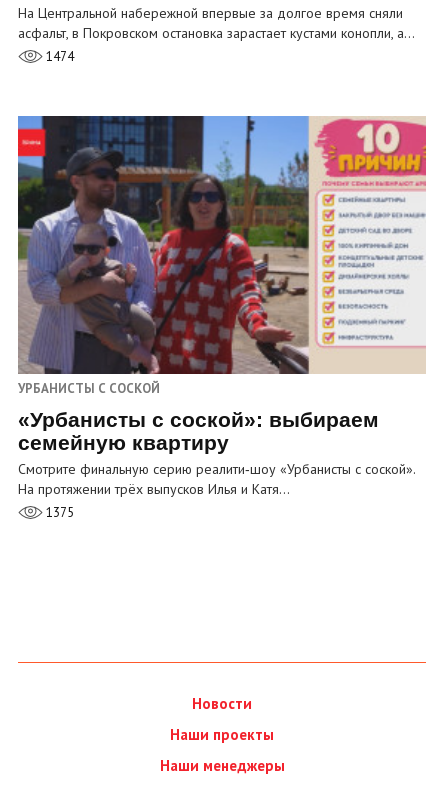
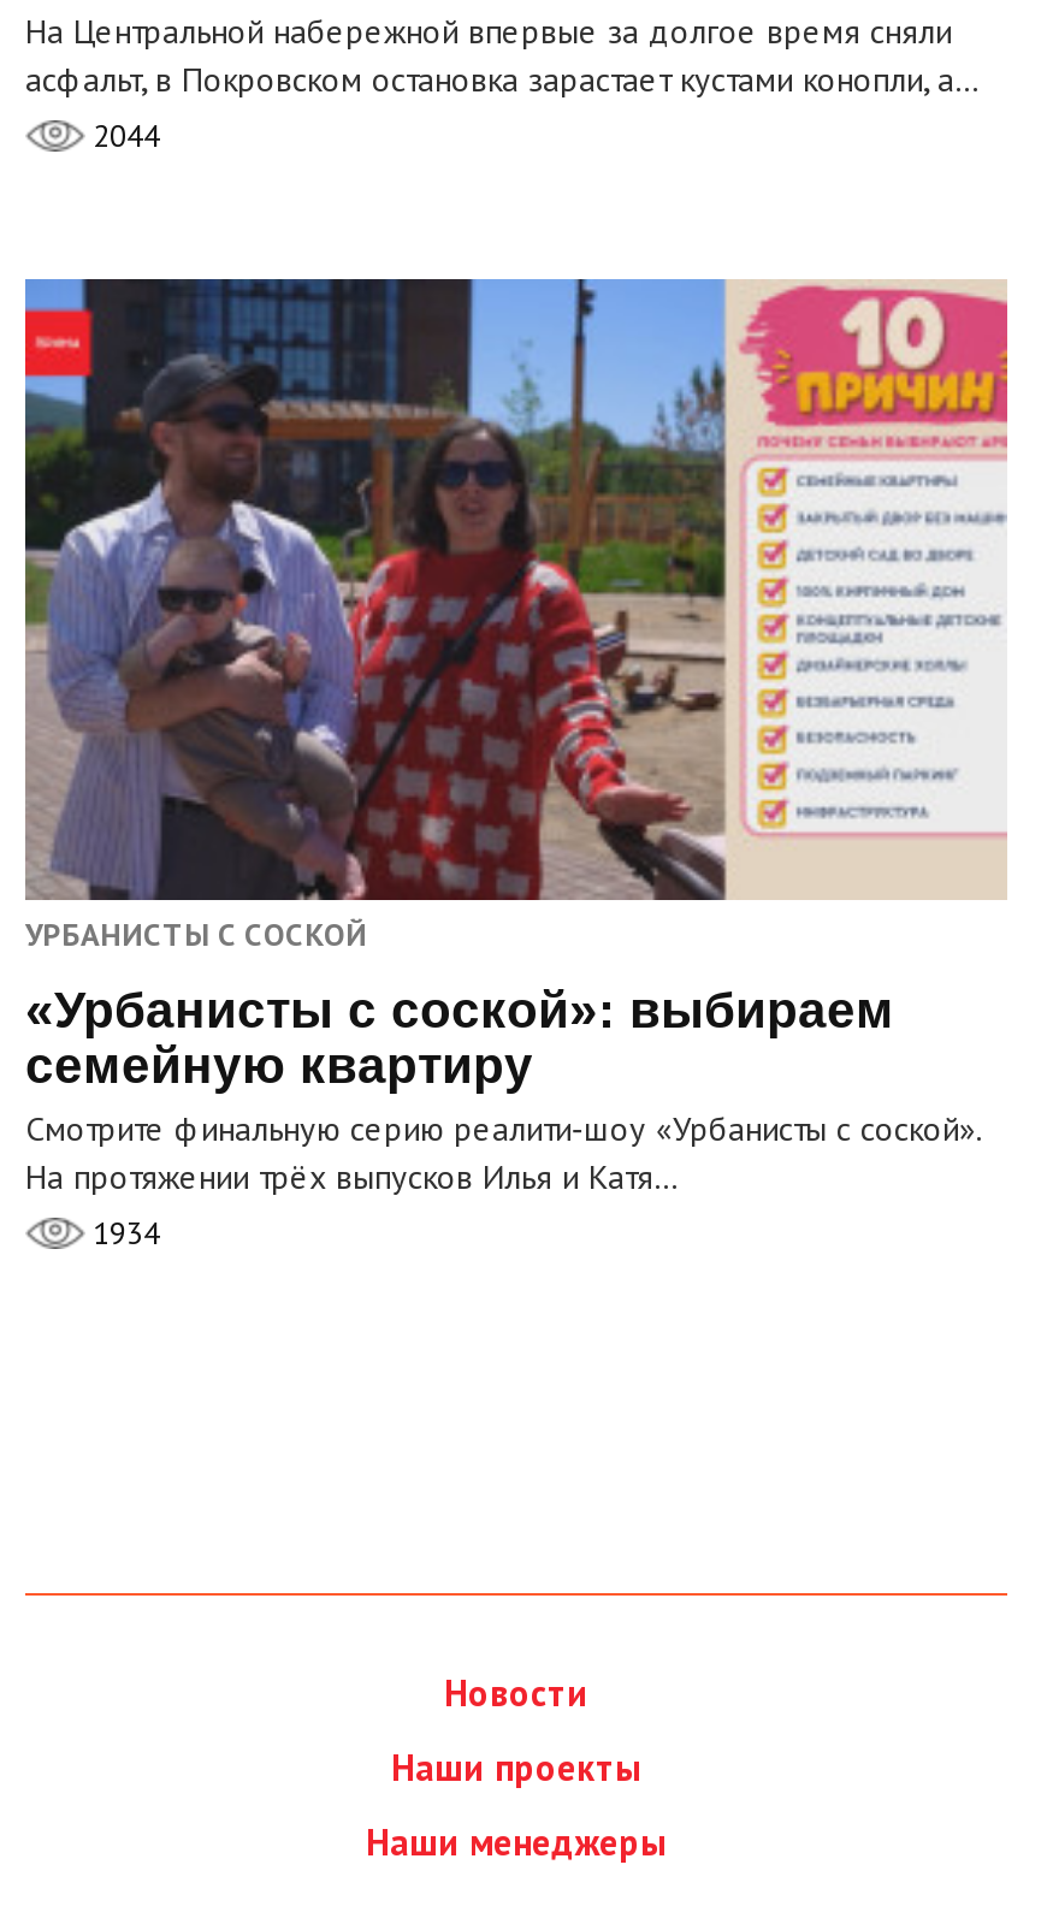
- 1474
+ 2044

- 1375
+ 1934
